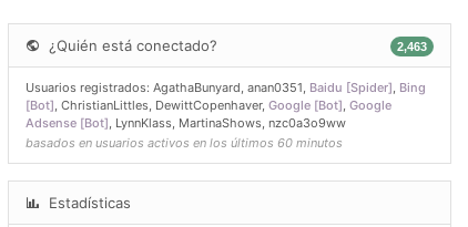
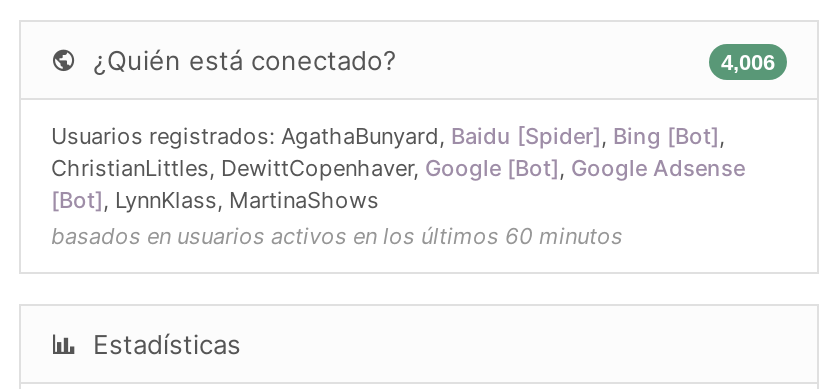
- 2,463
+ 4,006

- Usuarios registrados: AgathaBunyard, anan0351, Baidu [Spider], Bing
- [Bot], ChristianLittles, DewittCopenhaver, Google [Bot], Google
- Adsense [Bot], LynnKlass, MartinaShows, nzc0a3o9ww
+ Usuarios registrados: AgathaBunyard, Baidu [Spider], Bing [Bot],
+ ChristianLittles, DewittCopenhaver, Google [Bot], Google Adsense
+ [Bot], LynnKlass, MartinaShows
